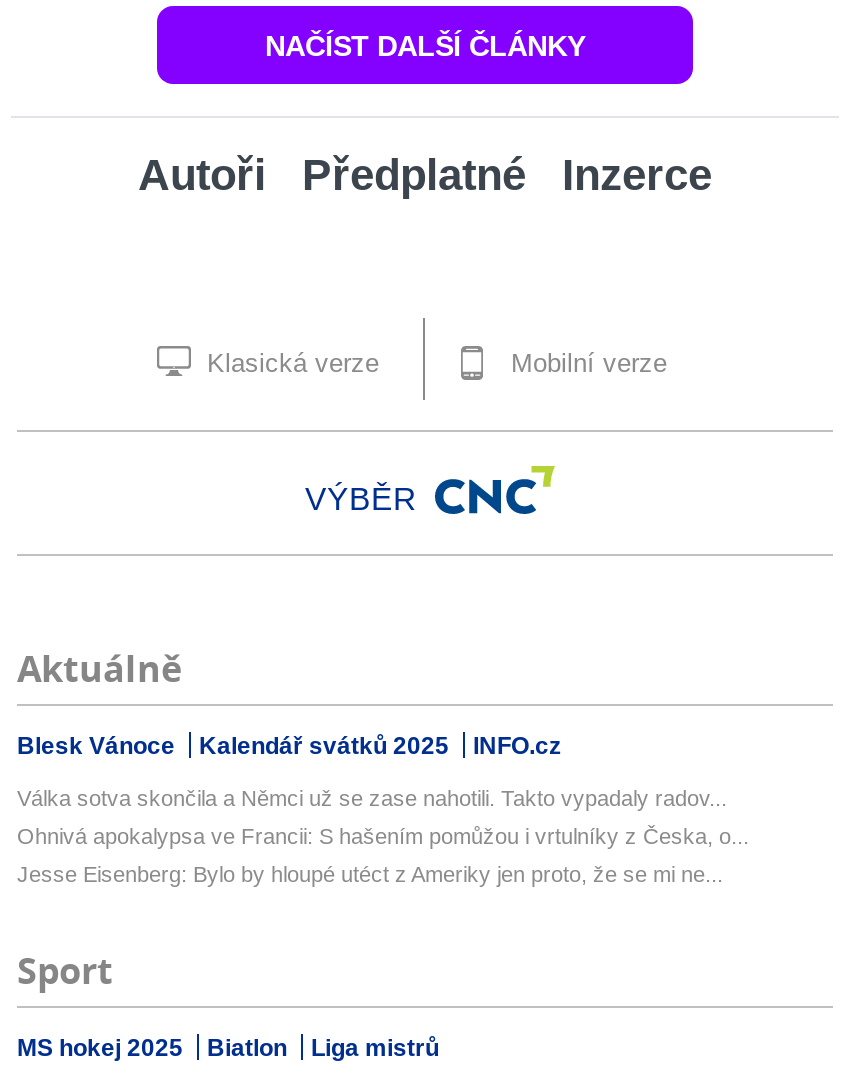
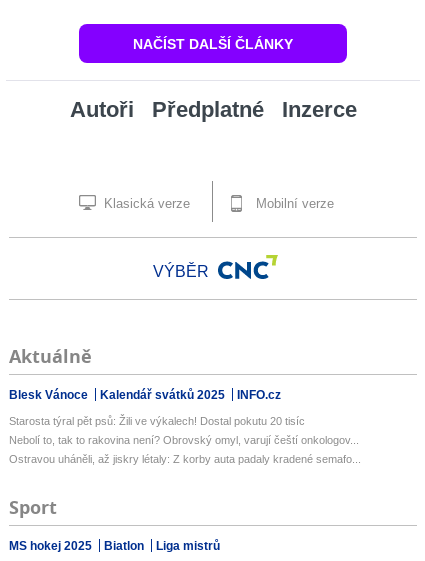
- Válka sotva skončila a Němci už se zase nahotili. Takto vypadaly radov...
+ Starosta týral pět psů: Žili ve výkalech! Dostal pokutu 20 tisíc

- Ohnivá apokalypsa ve Francii: S hašením pomůžou i vrtulníky z Česka, o...
+ Nebolí to, tak to rakovina není? Obrovský omyl, varují čeští onkologov...

- Jesse Eisenberg: Bylo by hloupé utéct z Ameriky jen proto, že se mi ne...
+ Ostravou uháněli, až jiskry létaly: Z korby auta padaly kradené semafo...
